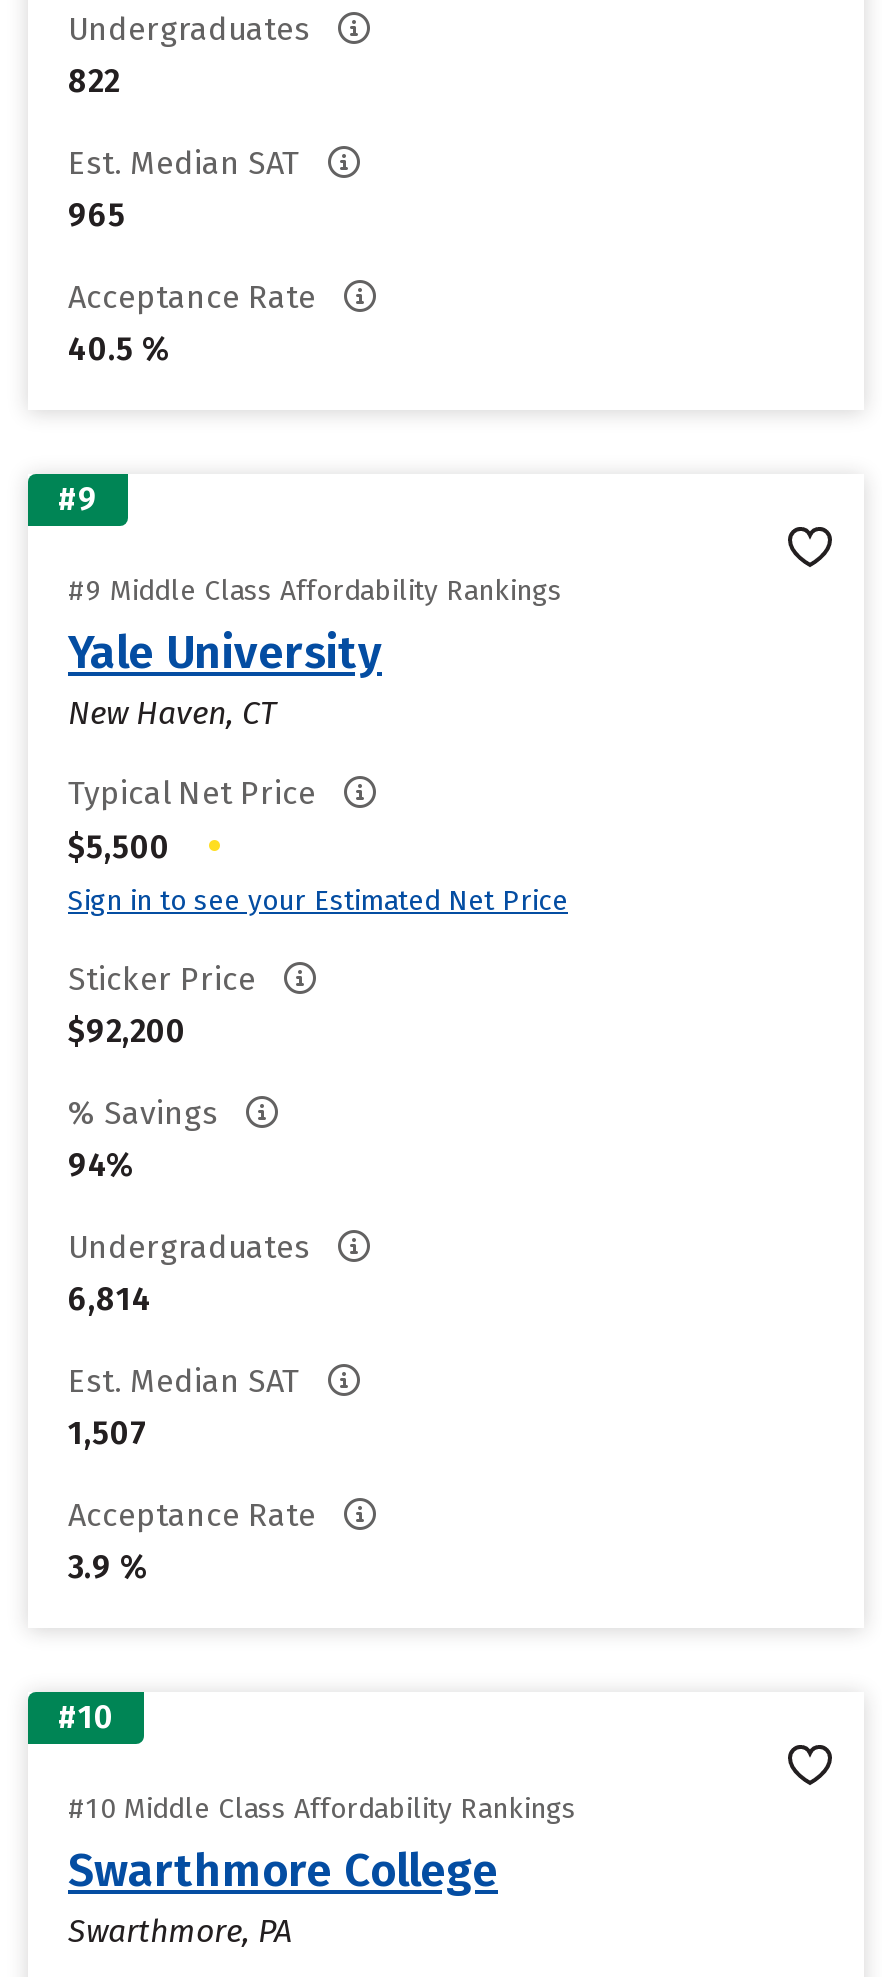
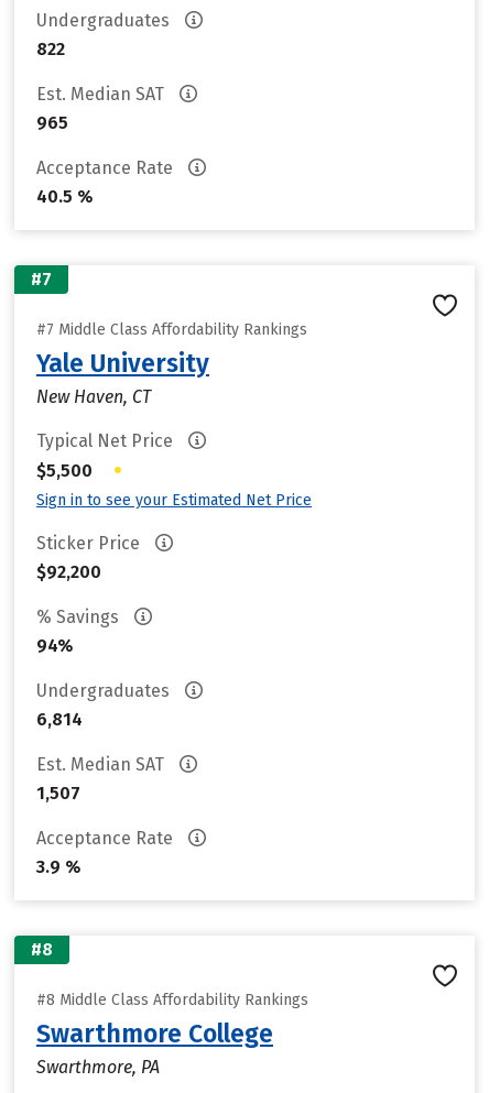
- #9
+ #7

- #9 Middle Class Affordability Rankings
+ #7 Middle Class Affordability Rankings

- #10
+ #8

- #10 Middle Class Affordability Rankings
+ #8 Middle Class Affordability Rankings
